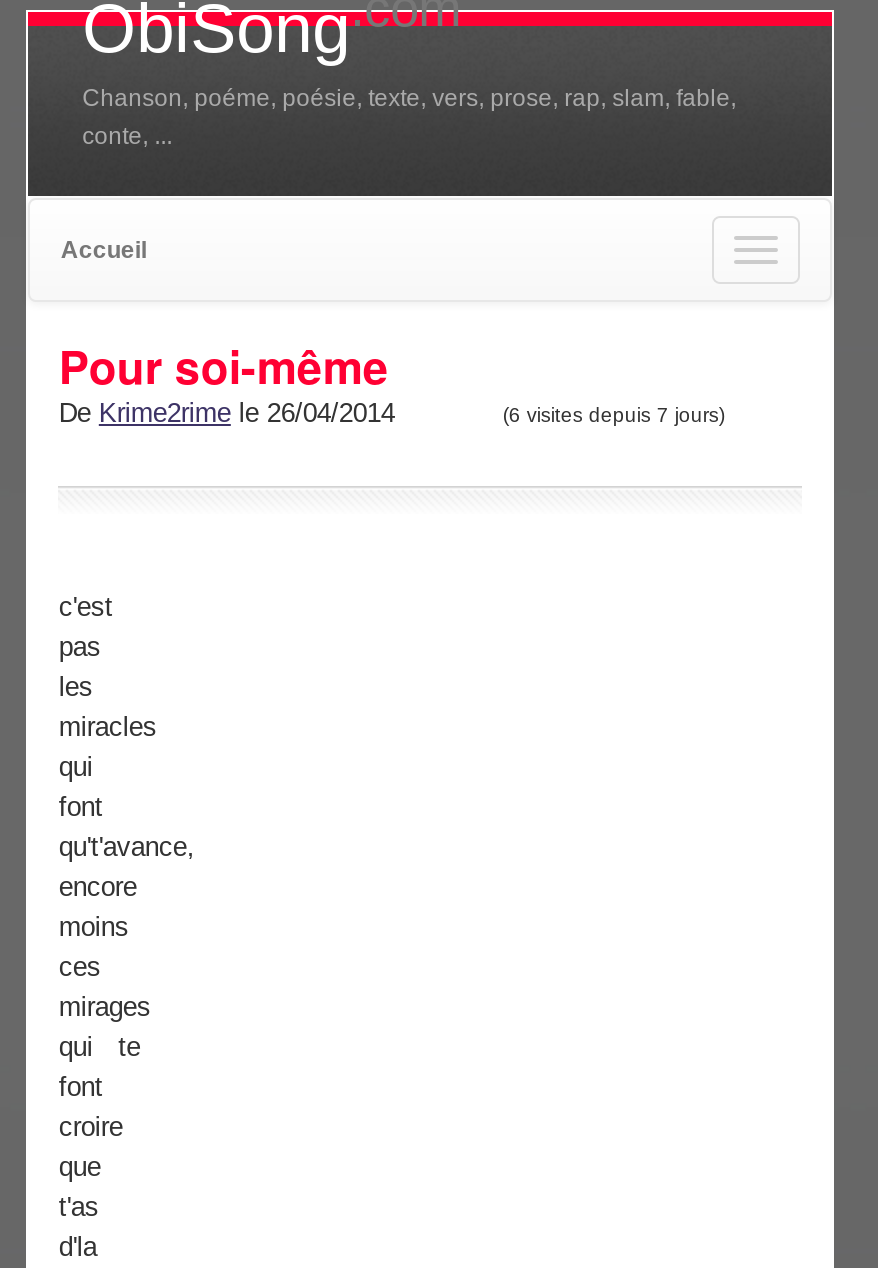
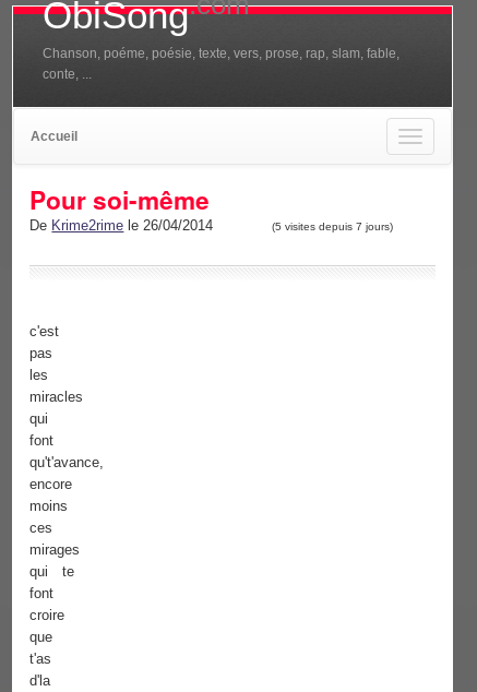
- (6 visites depuis 7 jours)
+ (5 visites depuis 7 jours)
